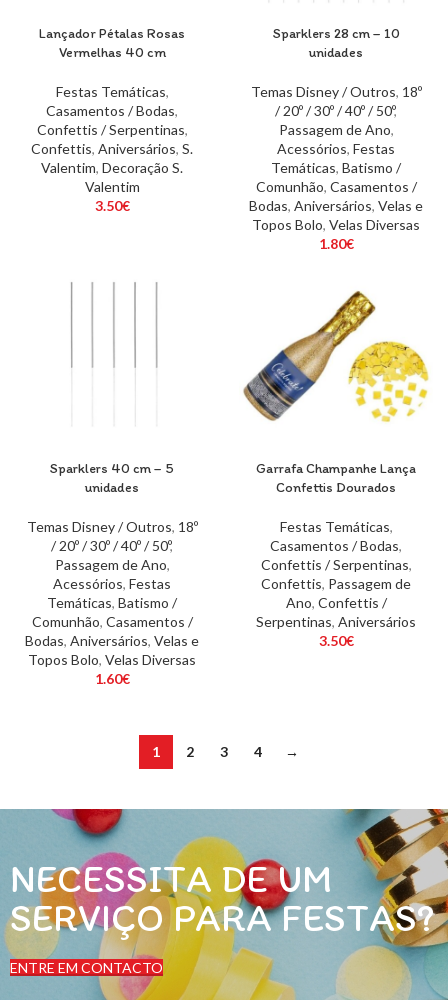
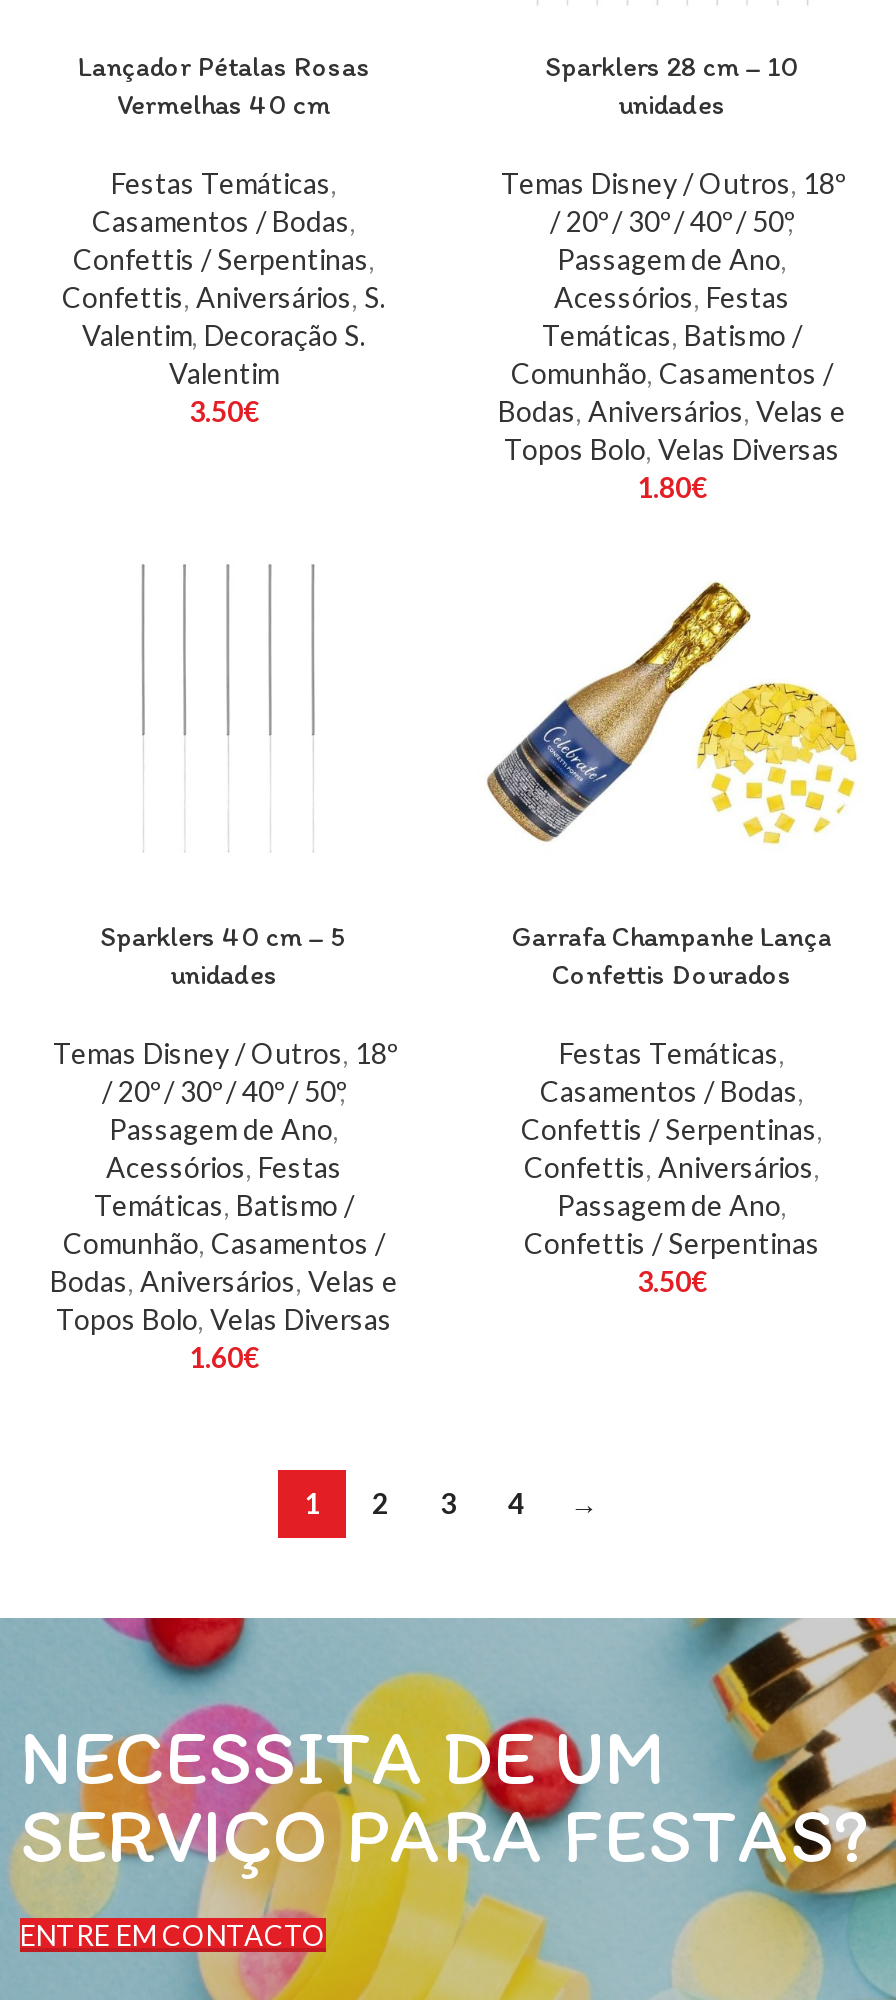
- Confettis, Passagem de
- Ano, Confettis /
- Serpentinas, Aniversários
+ Confettis, Aniversários,
+ Passagem de Ano,
+ Confettis / Serpentinas
